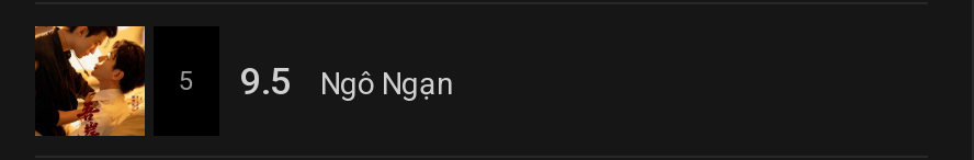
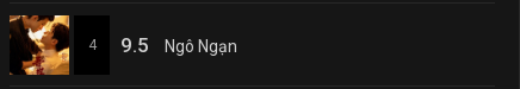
- 5 9.5 Ngô Ngạn
+ 4 9.5 Ngô Ngạn
